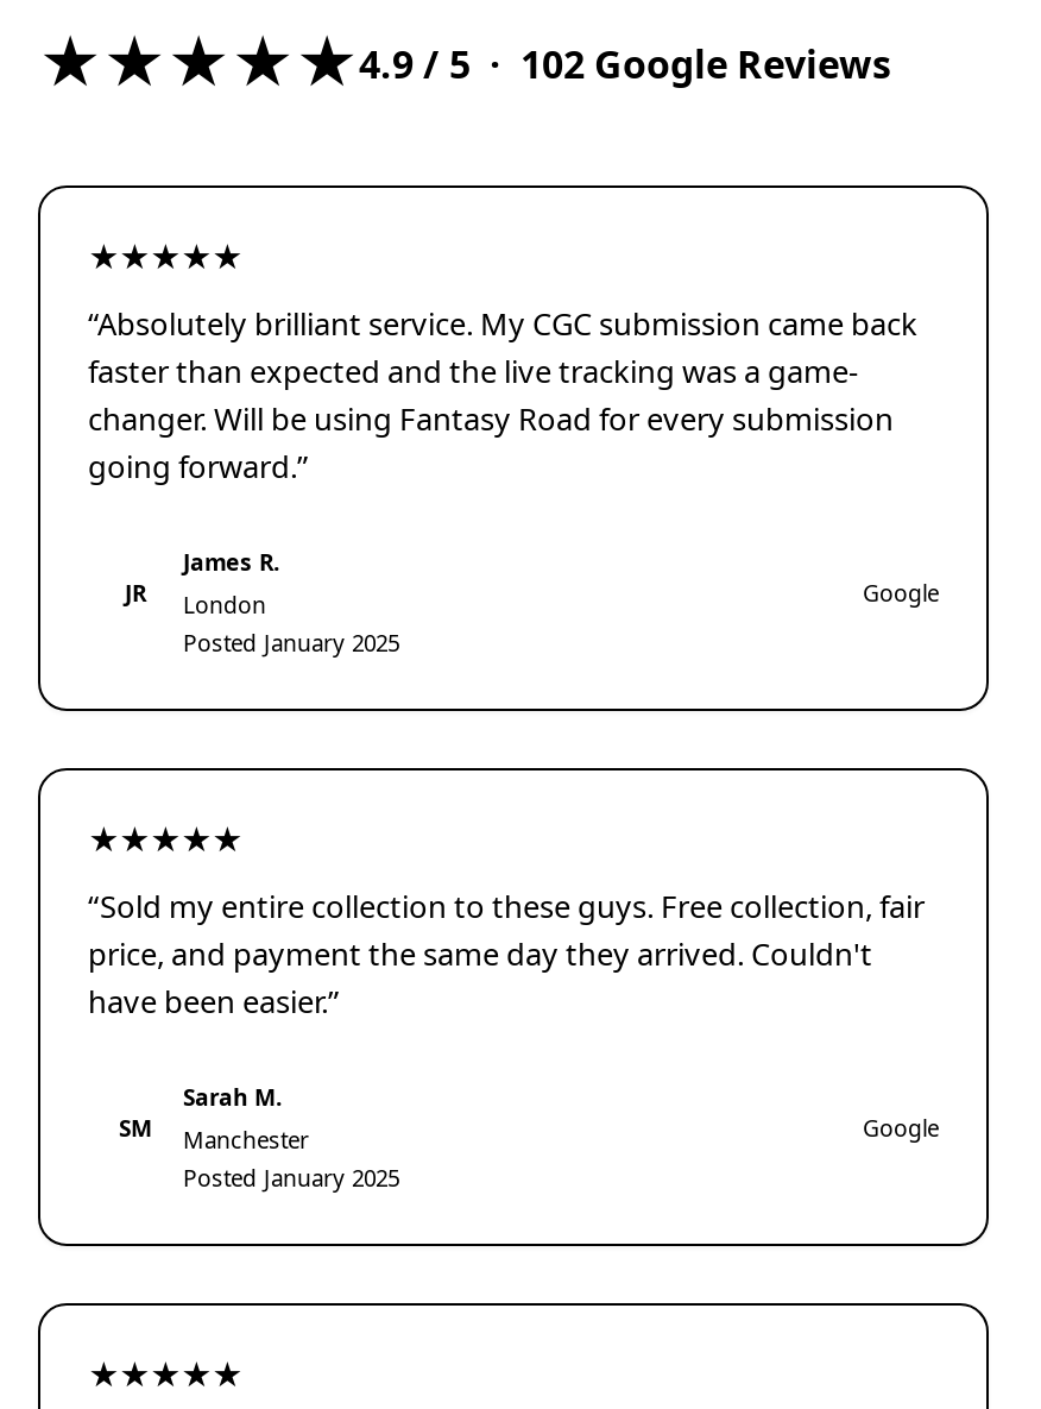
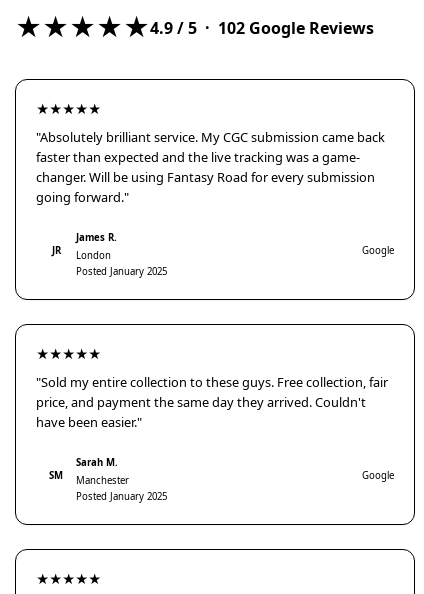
- “Absolutely brilliant service. My CGC submission came back
+ "Absolutely brilliant service. My CGC submission came back

- going forward.”
+ going forward."

- “Sold my entire collection to these guys. Free collection, fair
+ "Sold my entire collection to these guys. Free collection, fair

- have been easier.”
+ have been easier."
